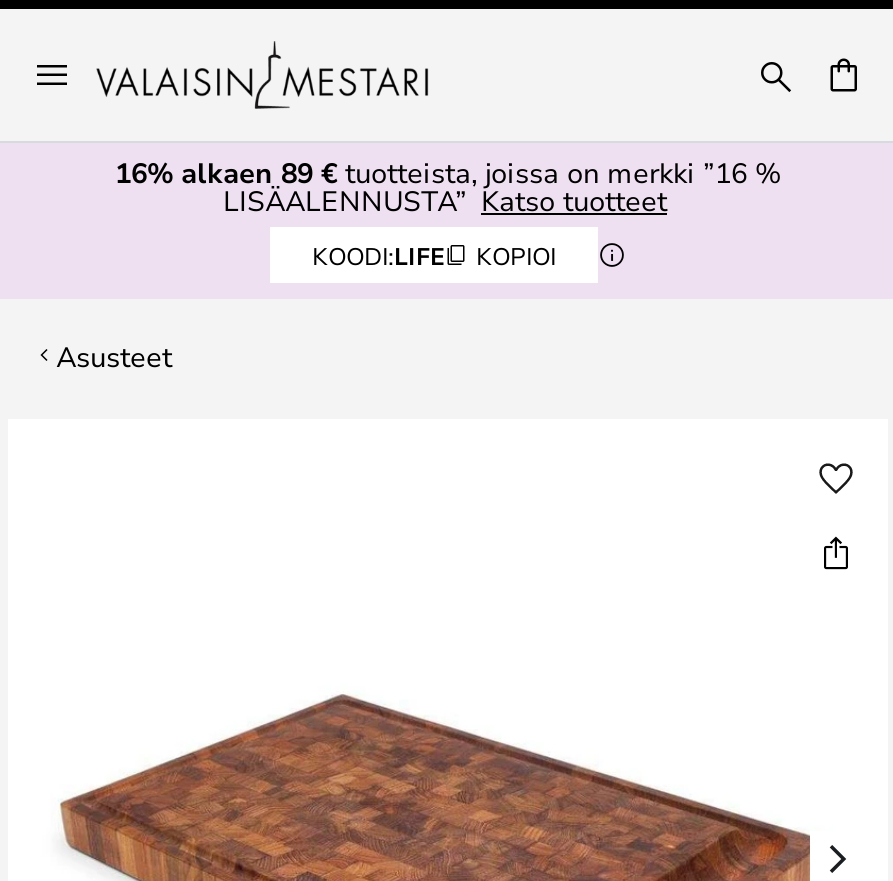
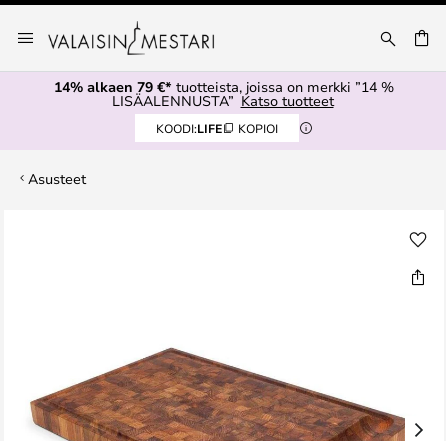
- 16% alkaen 89 €tuotteista, joissa on merkki ”16 %
+ 14% alkaen 79 €* tuotteista, joissa on merkki ”14 %
